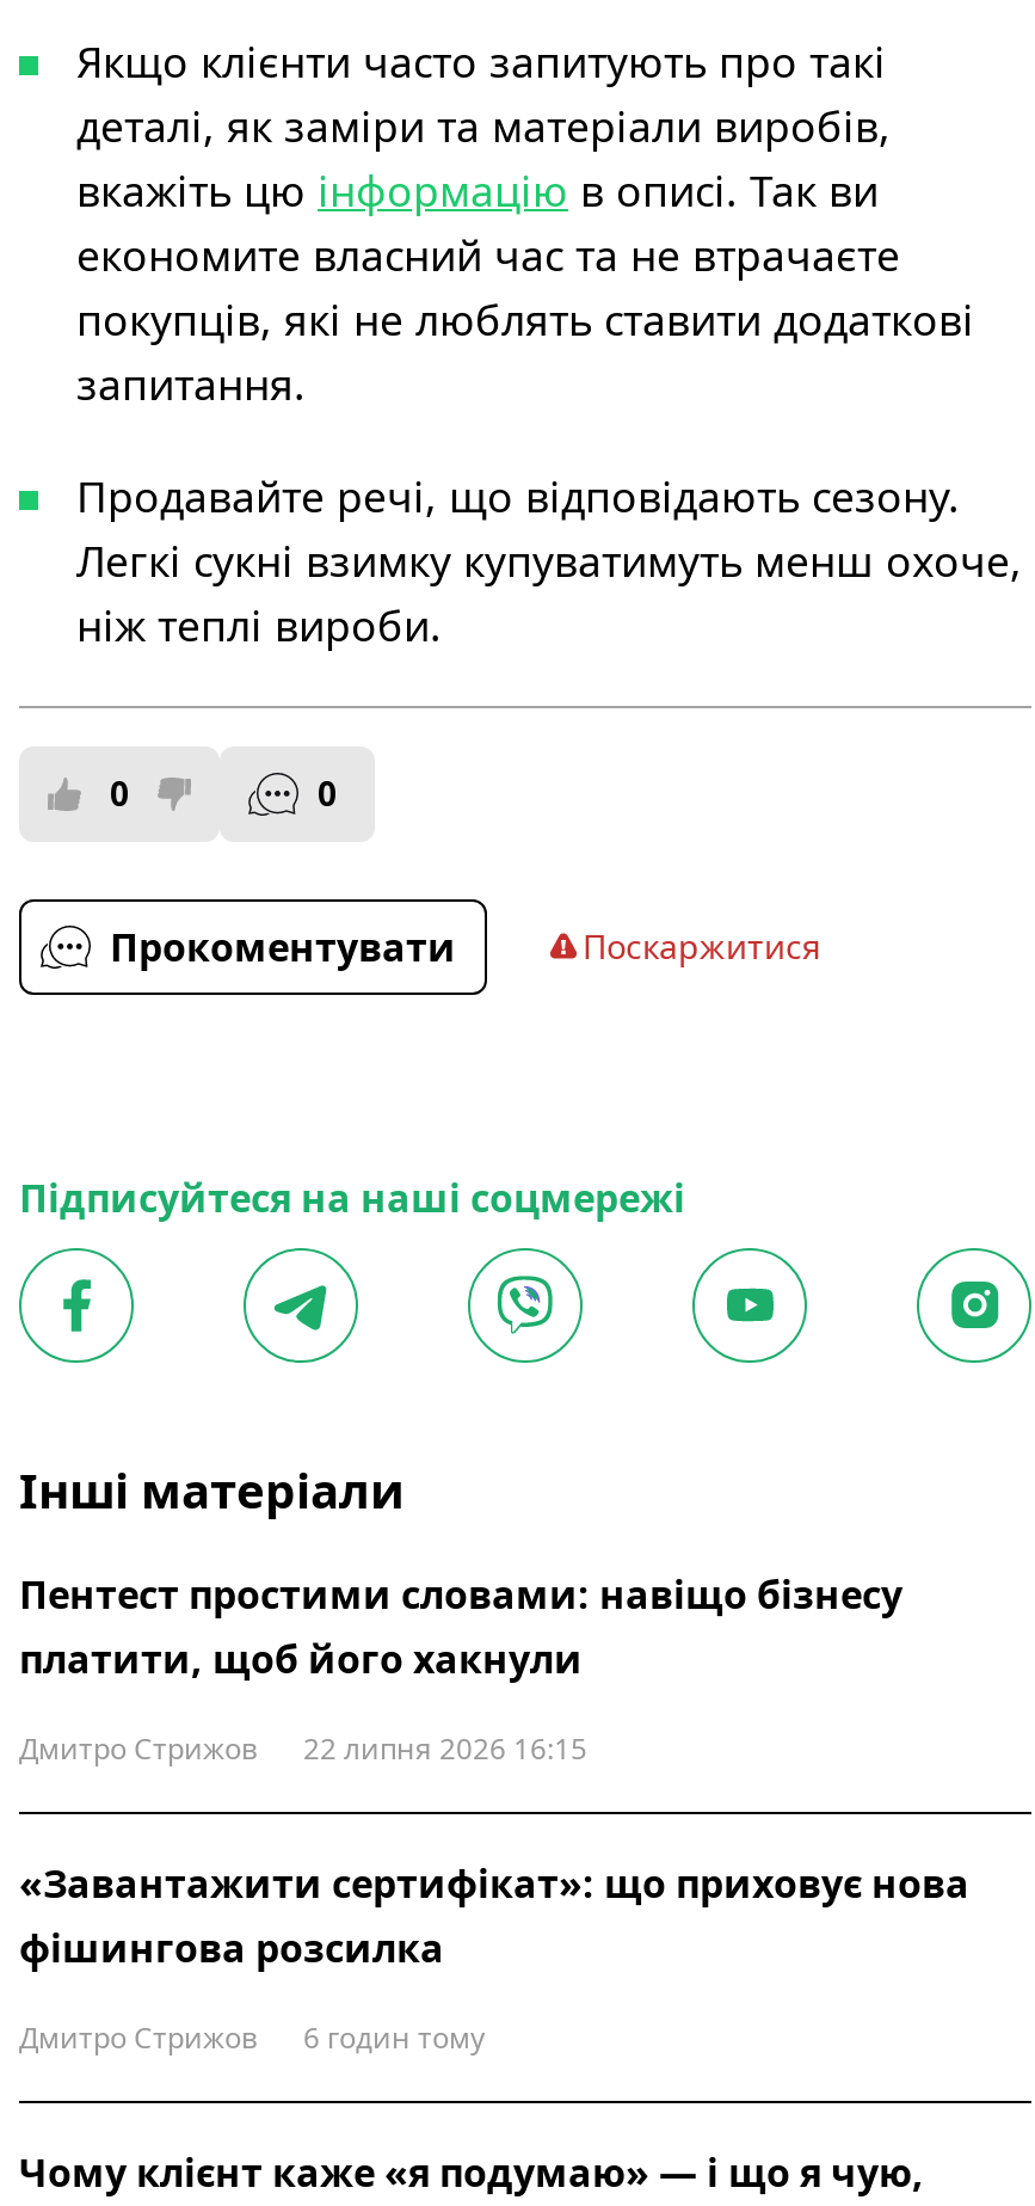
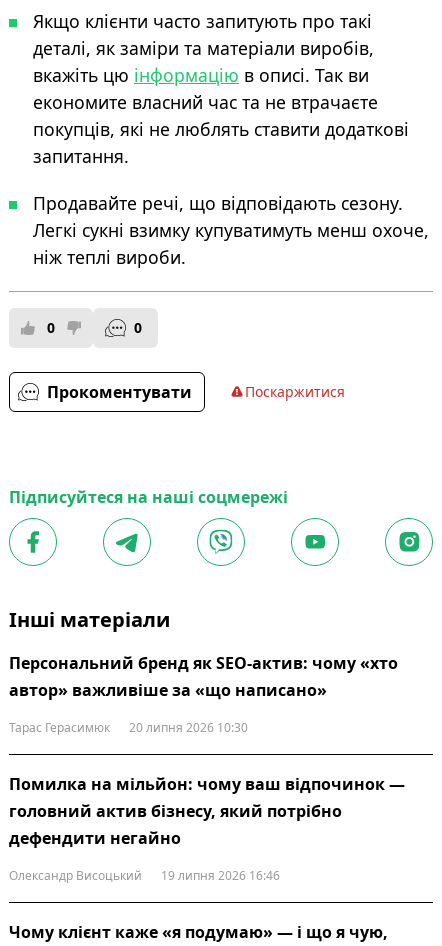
- Пентест простими словами: навіщо бізнесу
- платити, щоб його хакнули
+ Персональний бренд як SEO-актив: чому «хто
+ автор» важливіше за «що написано»

- Дмитро Стрижов
- 22 липня 2026 16:15
+ Тарас Герасимюк
+ 20 липня 2026 10:30

- «Завантажити сертифікат»: що приховує нова
- фішингова розсилка
+ Помилка на мільйон: чому ваш відпочинок —
+ головний актив бізнесу, який потрібно
+ дефендити негайно

- Дмитро Стрижов
- 6 годин тому
+ Олександр Висоцький
+ 19 липня 2026 16:46
